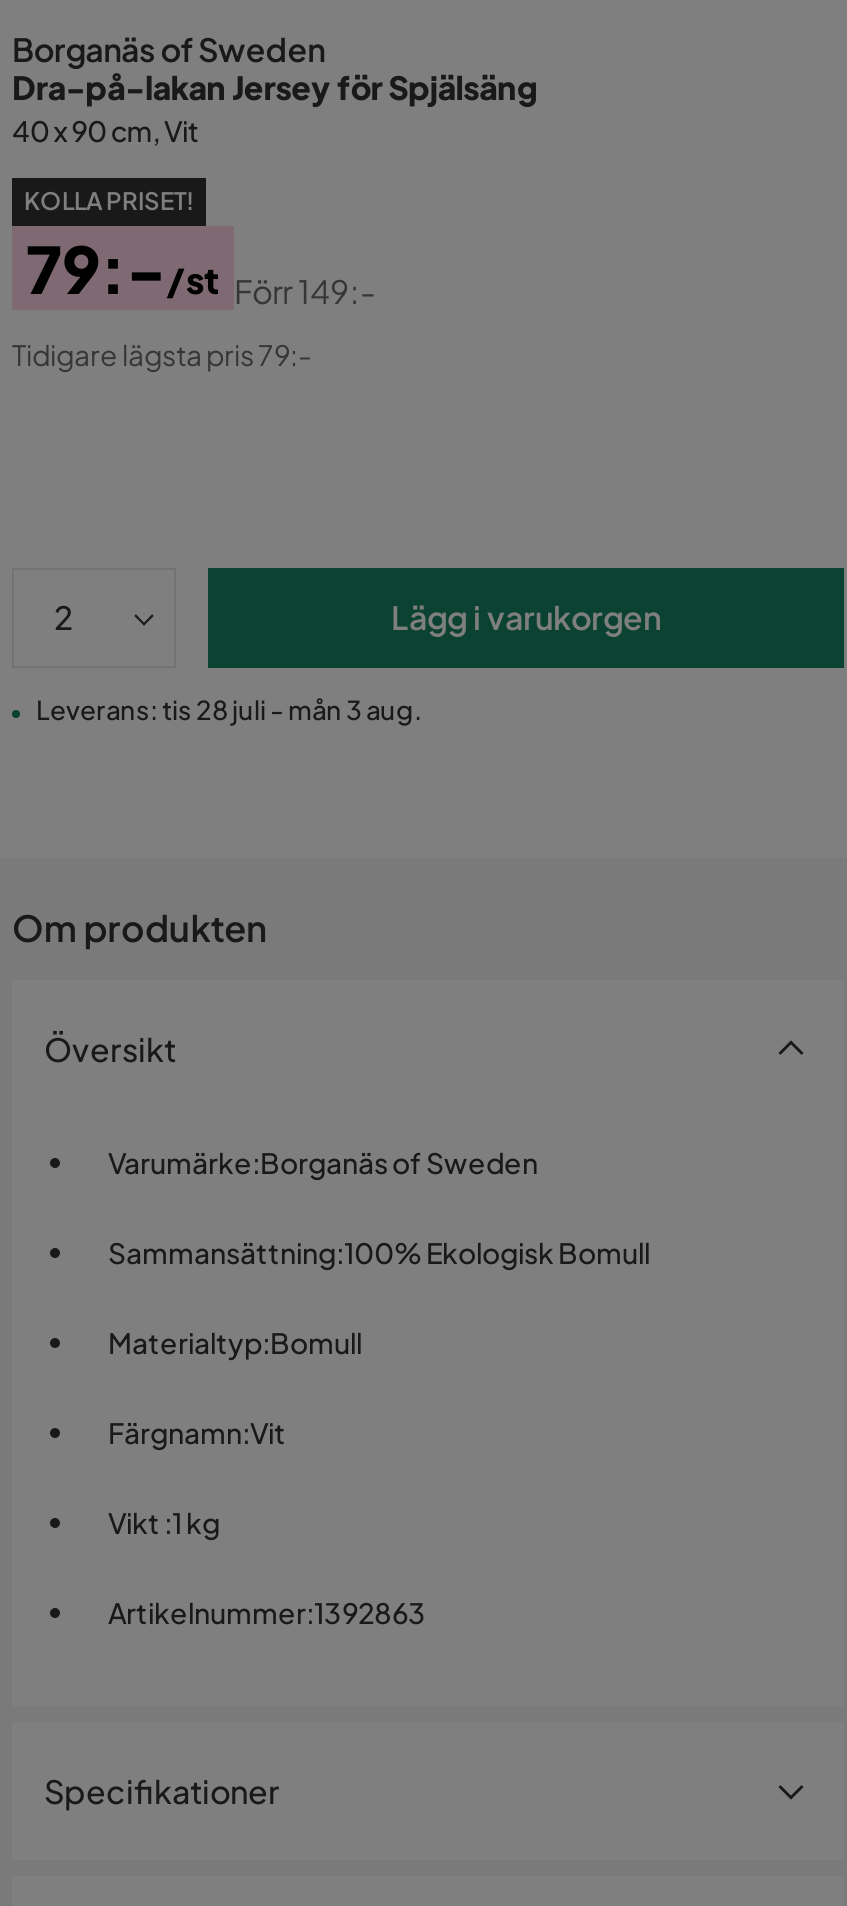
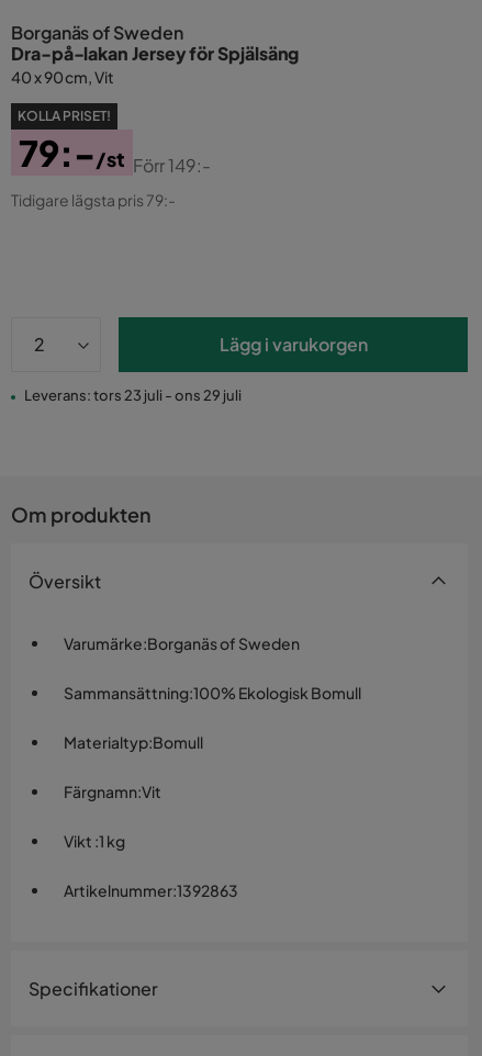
- Leverans: tis 28 juli - mån 3 aug.
+ Leverans: tors 23 juli - ons 29 juli
